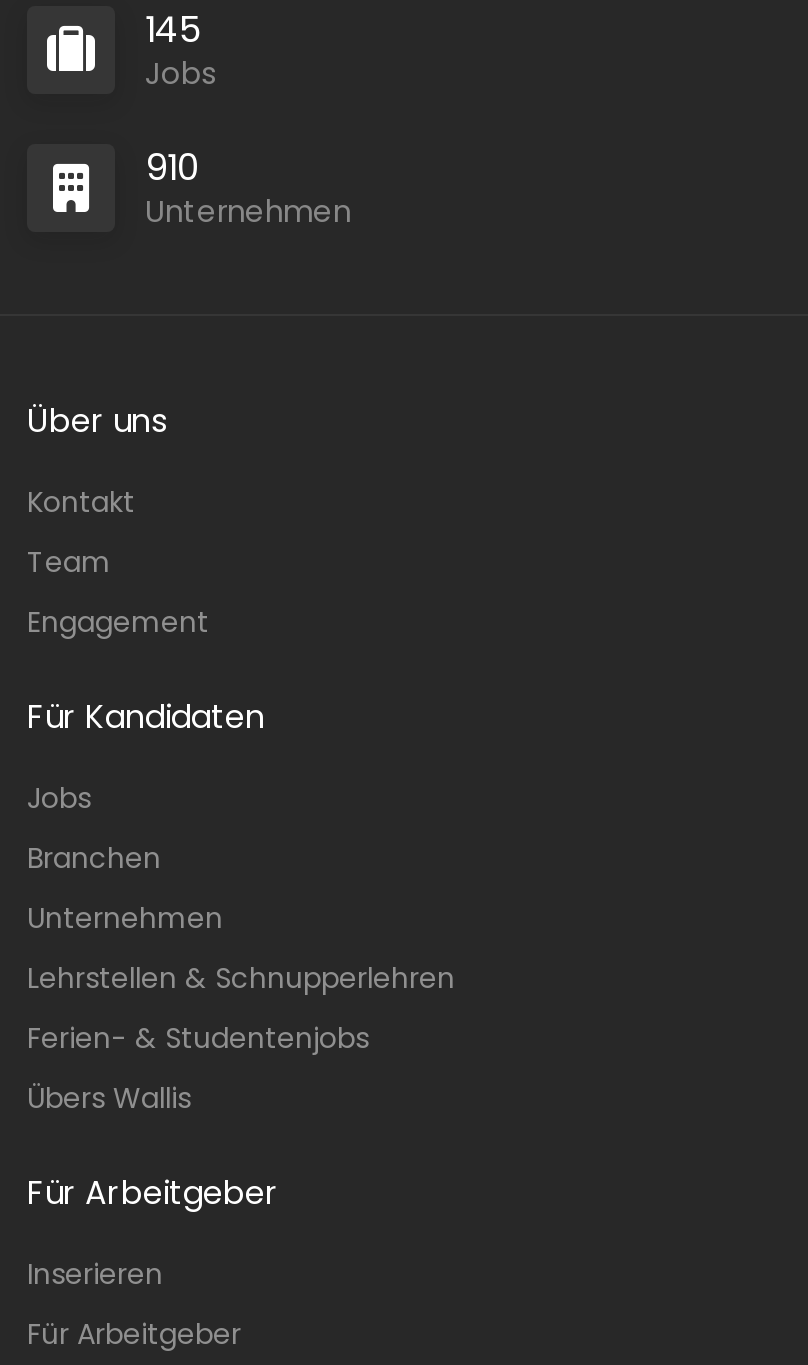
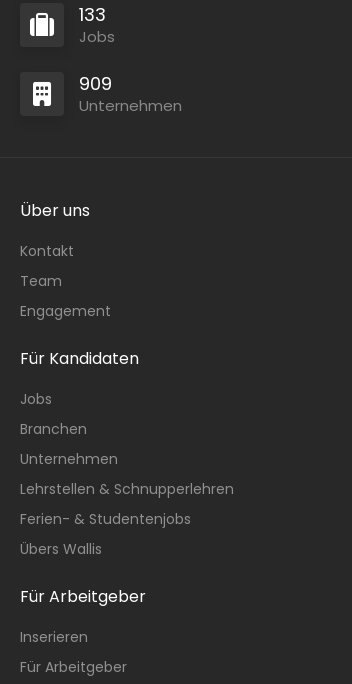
- 145
+ 133

- 910
+ 909
